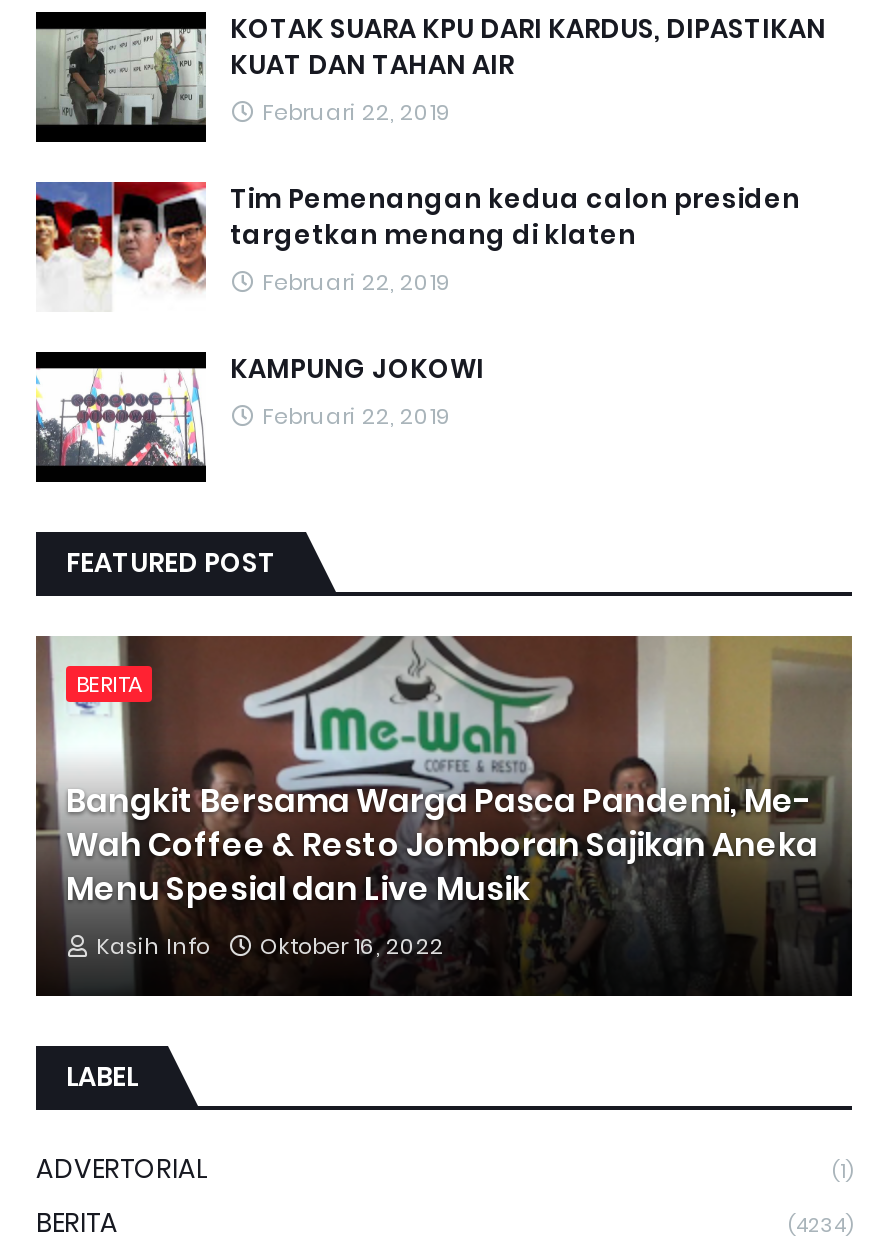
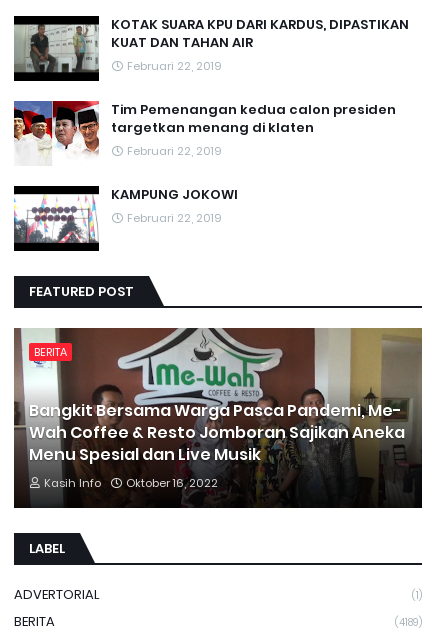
- (4234)
+ (4189)
